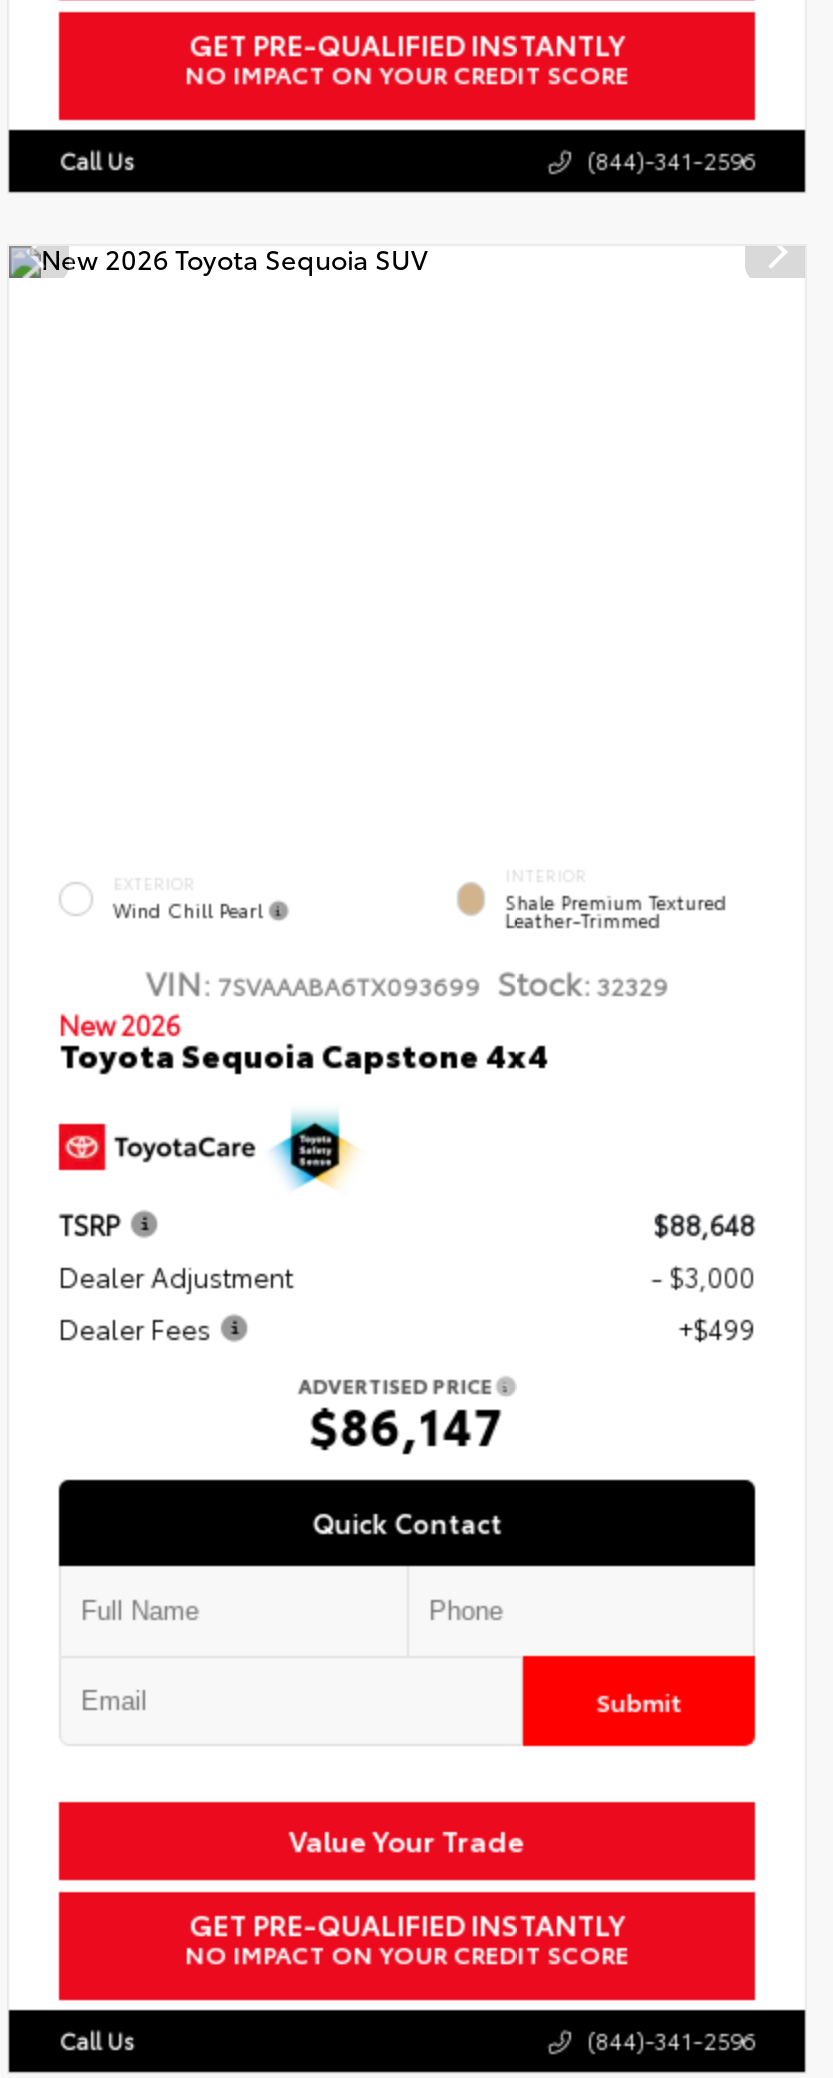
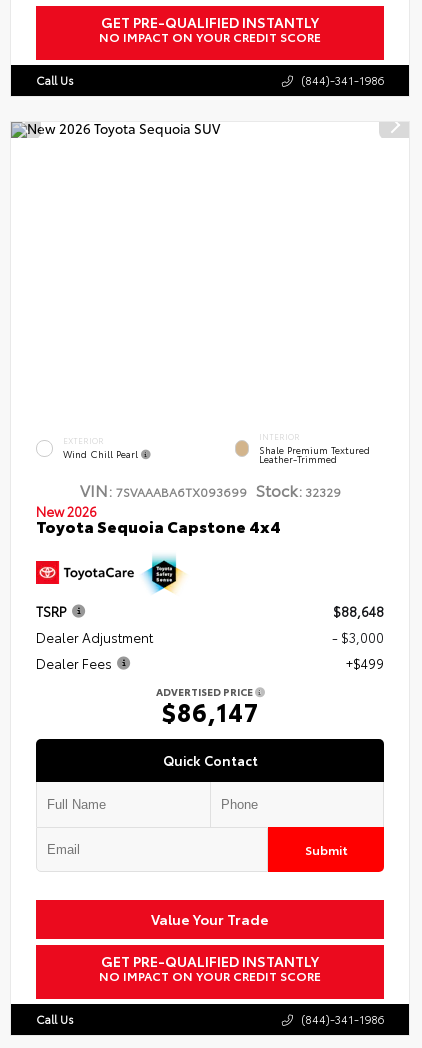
- (844)-341-2596
+ (844)-341-1986

- (844)-341-2596
+ (844)-341-1986
